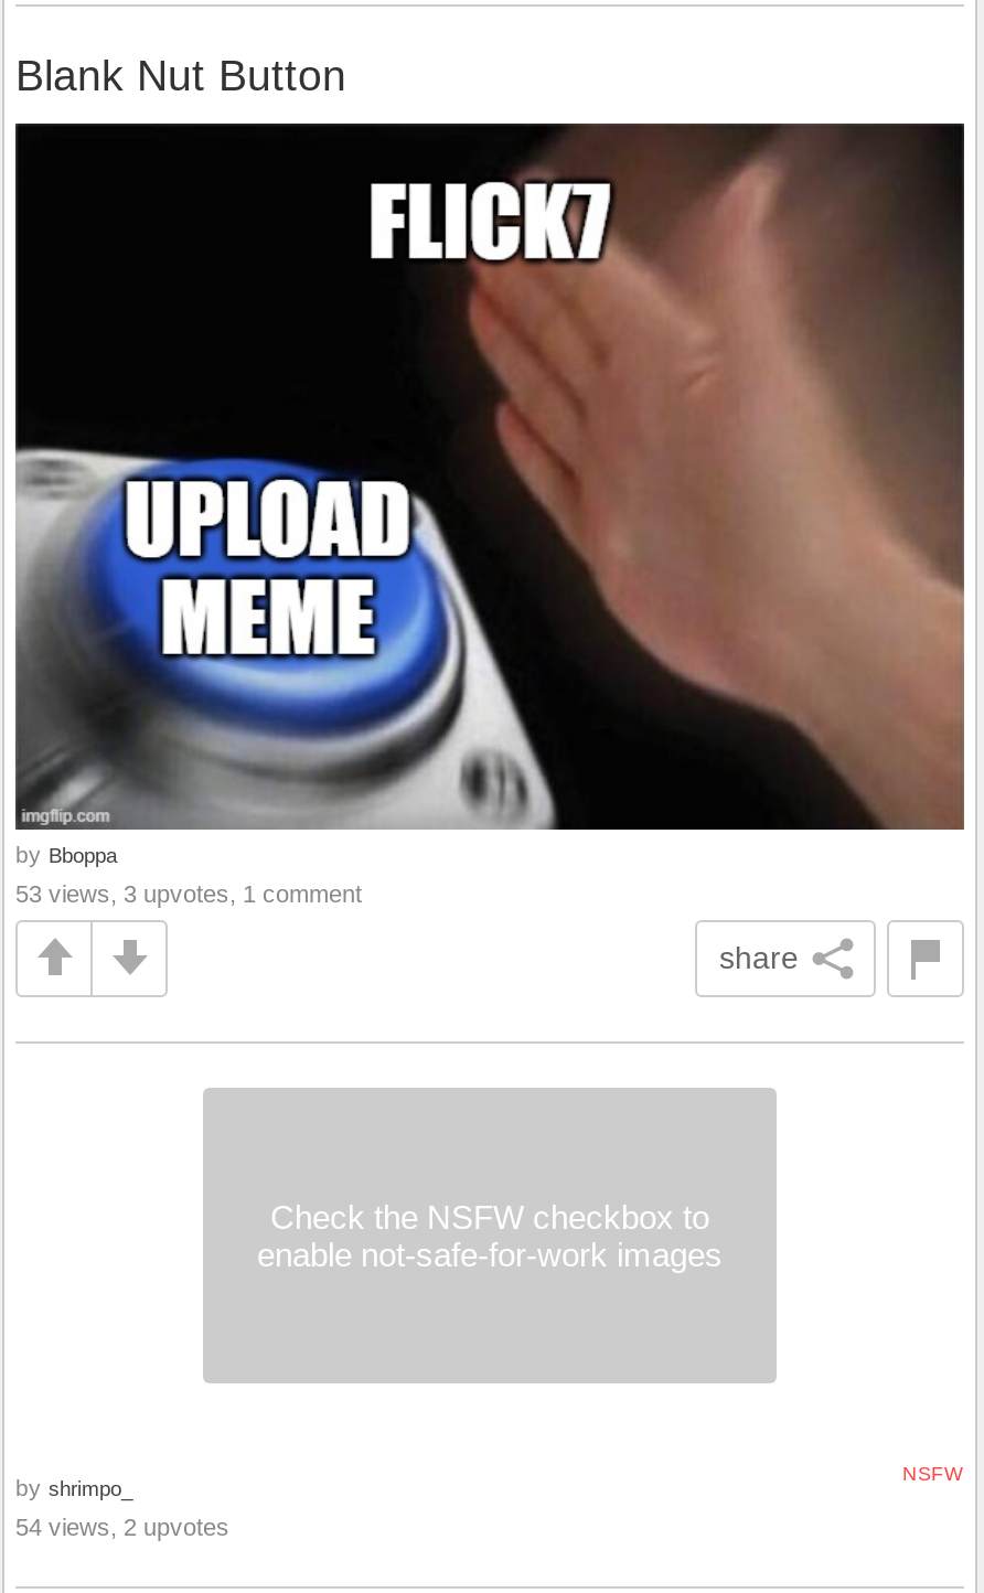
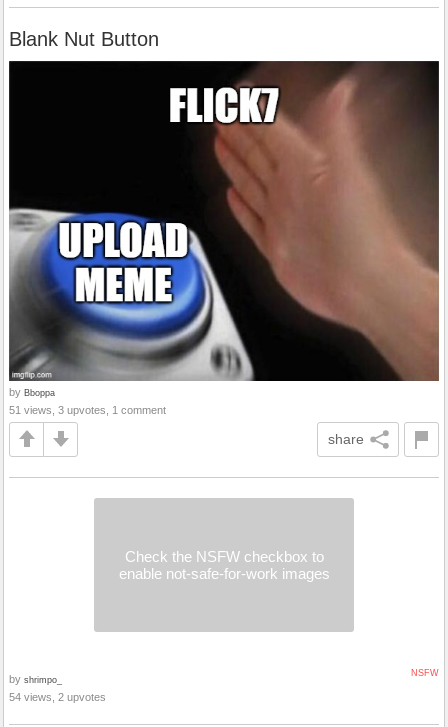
- 53 views, 3 upvotes, 1 comment
+ 51 views, 3 upvotes, 1 comment
